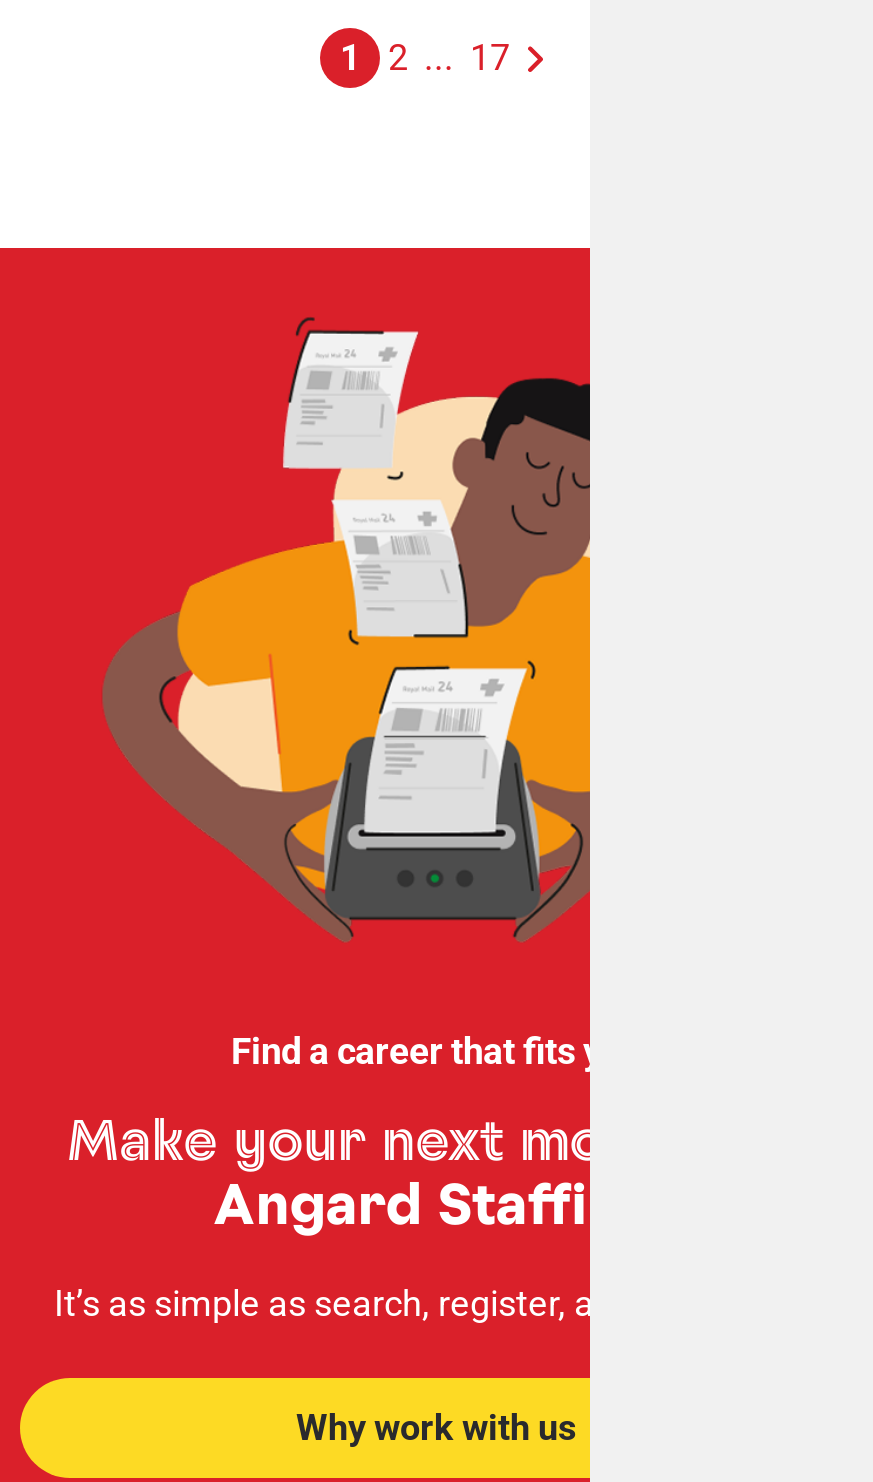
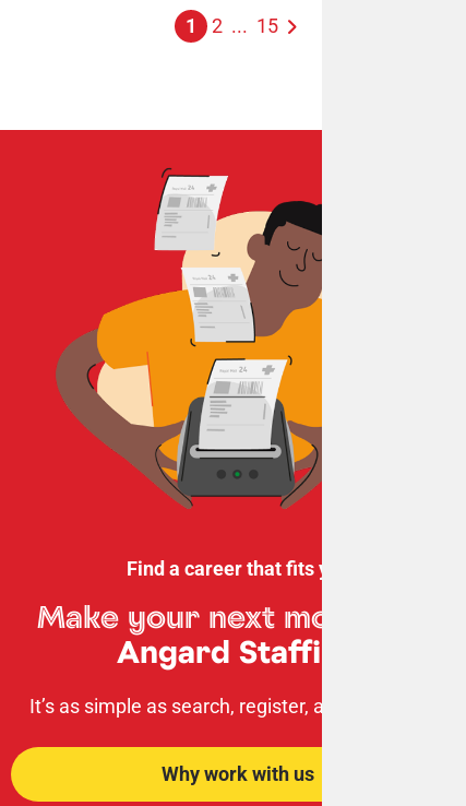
- 1 2 ... 17
+ 1 2 ... 15
